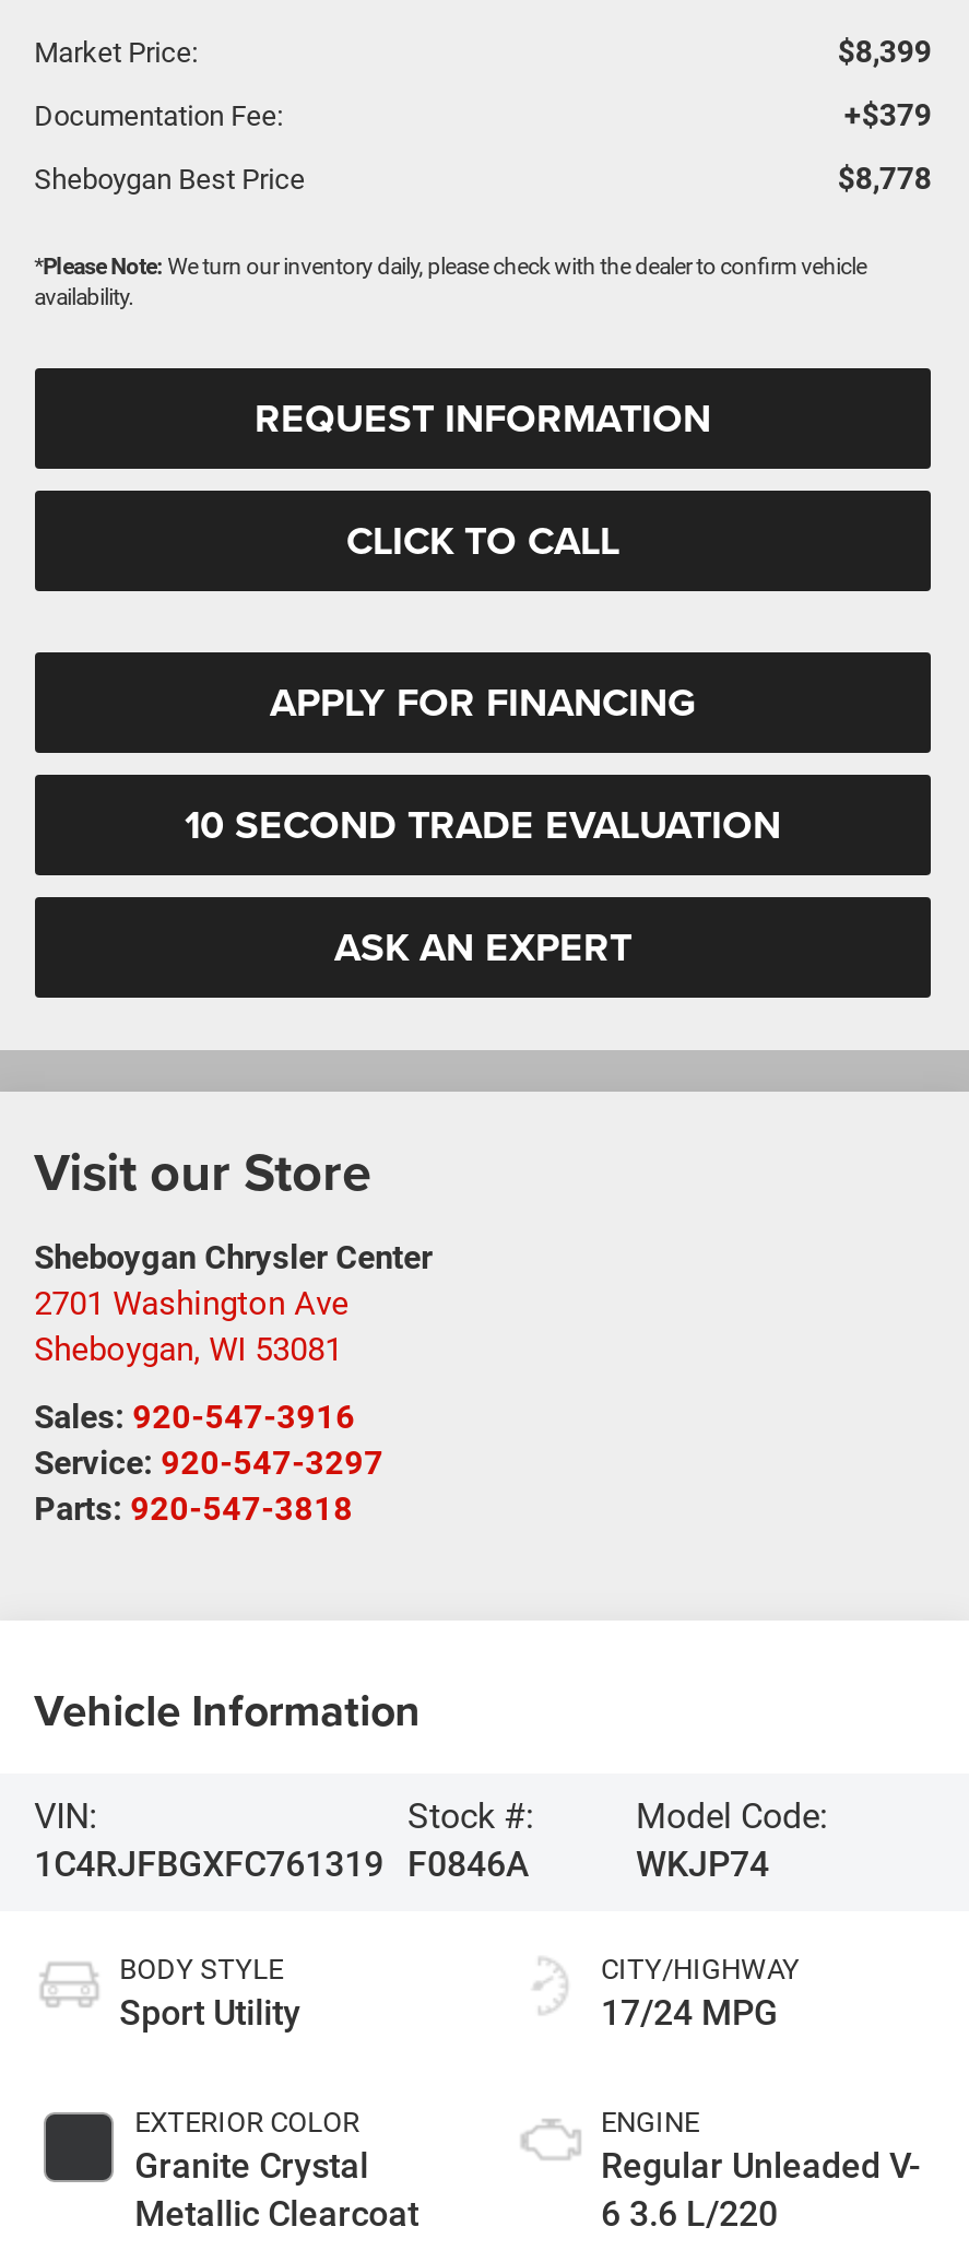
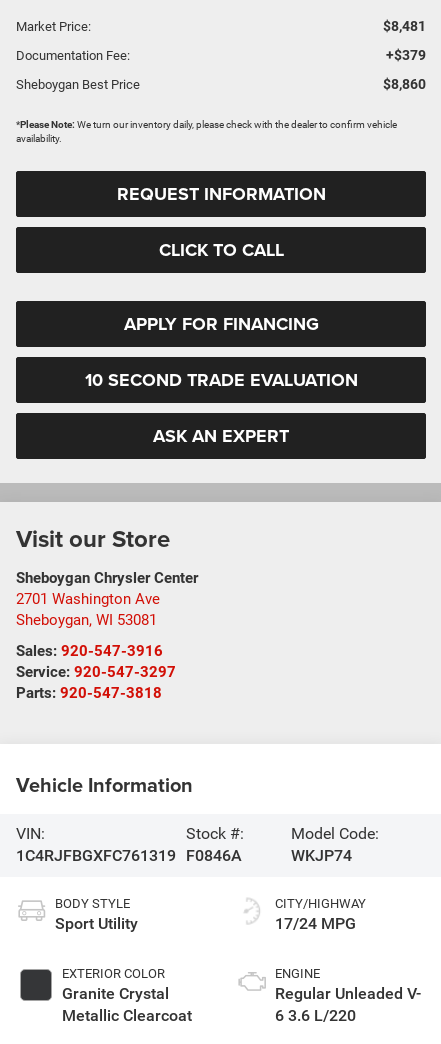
- $8,399
+ $8,481

- $8,778
+ $8,860
